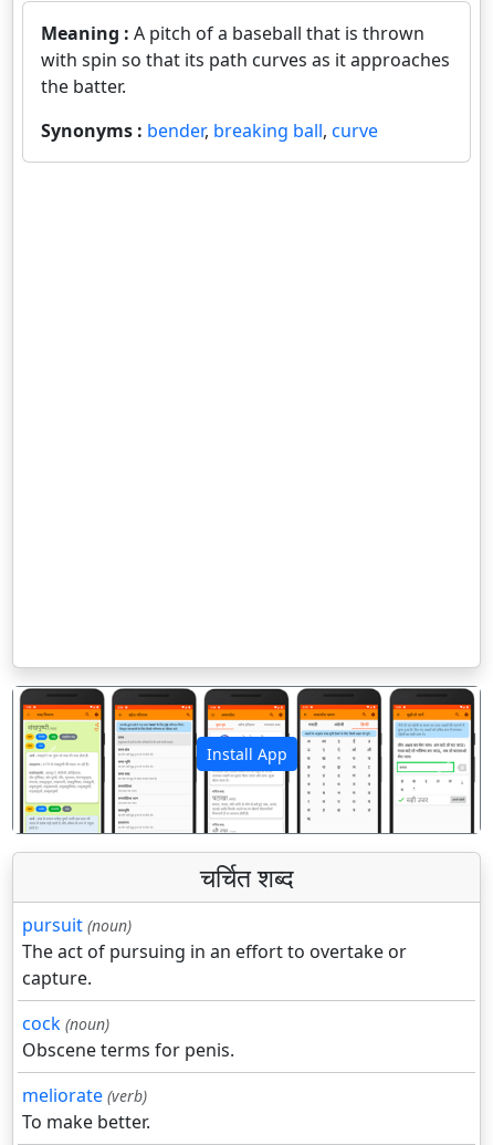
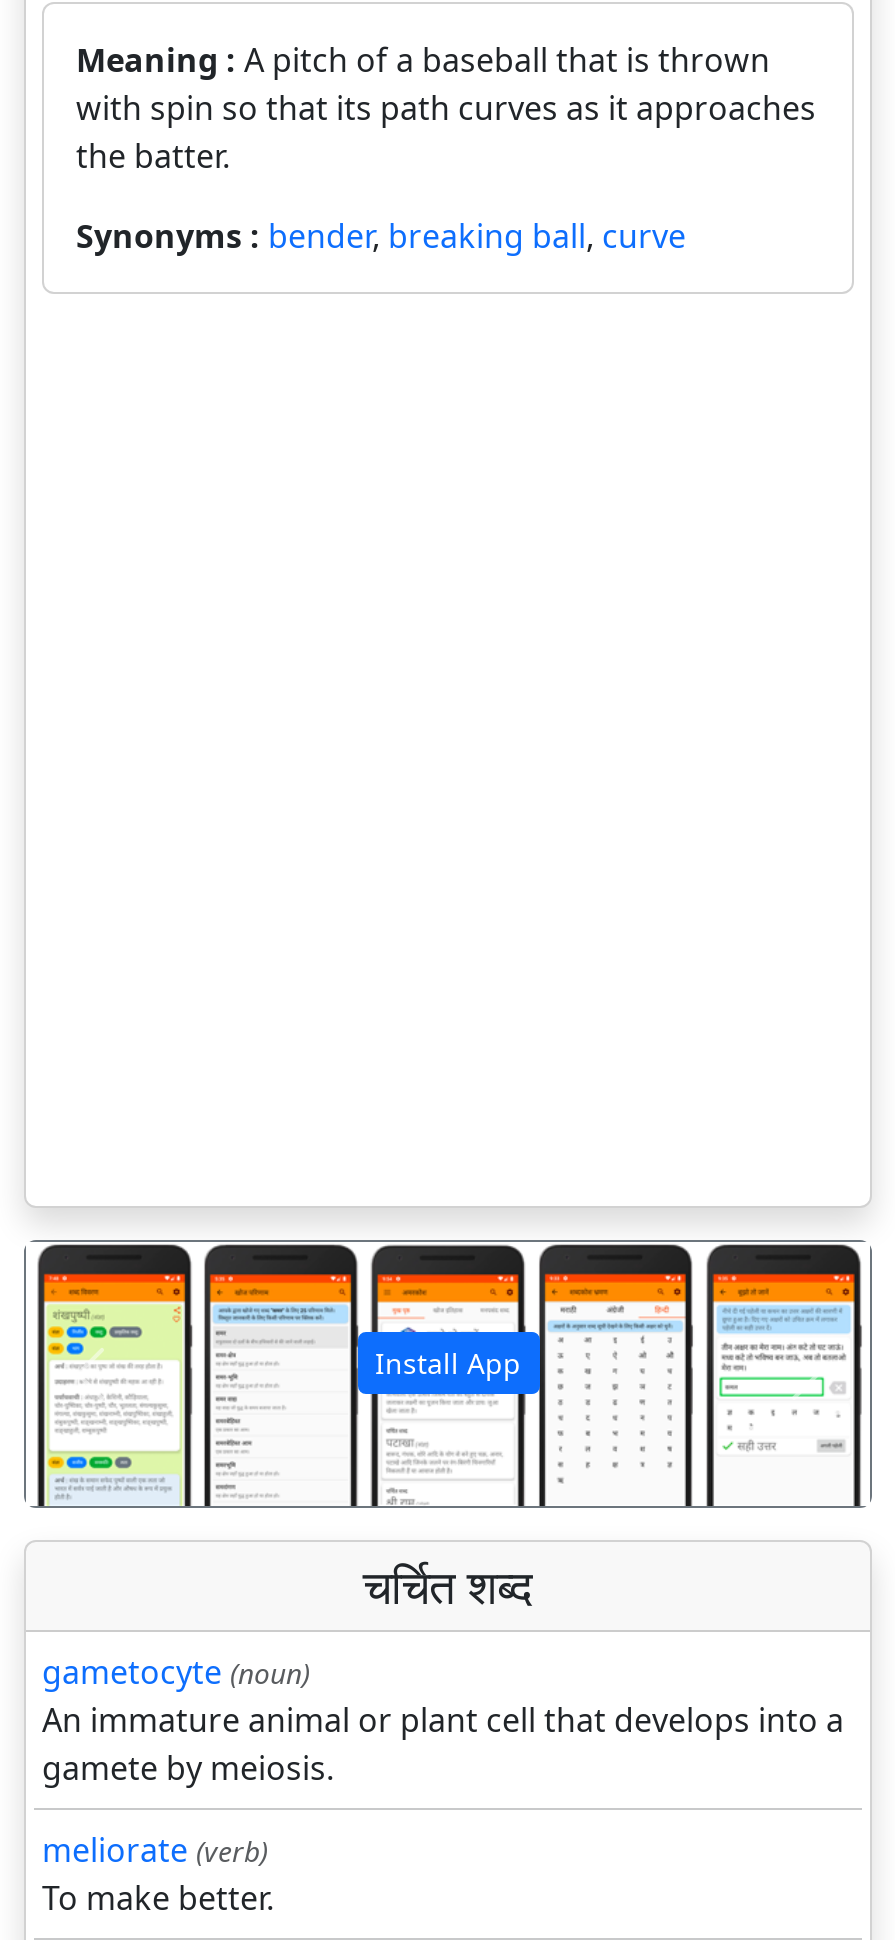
- pursuit (noun)
- The act of pursuing in an effort to overtake or
- capture.
- cock (noun)
- Obscene terms for penis.
+ gametocyte (noun)
+ An immature animal or plant cell that develops into a
+ gamete by meiosis.
